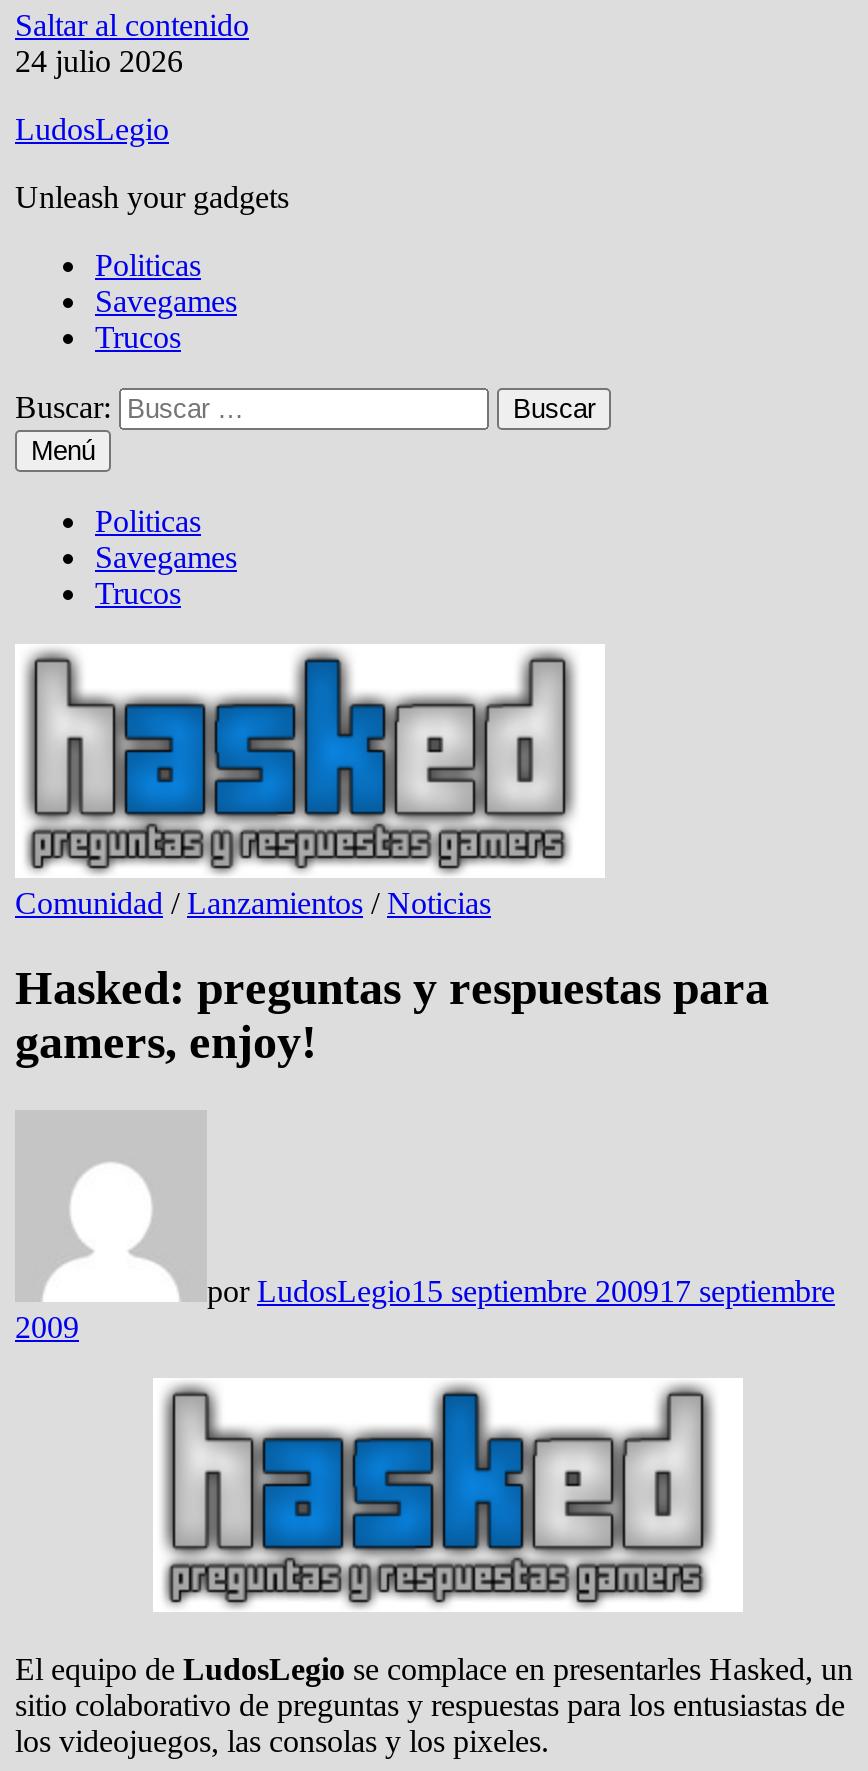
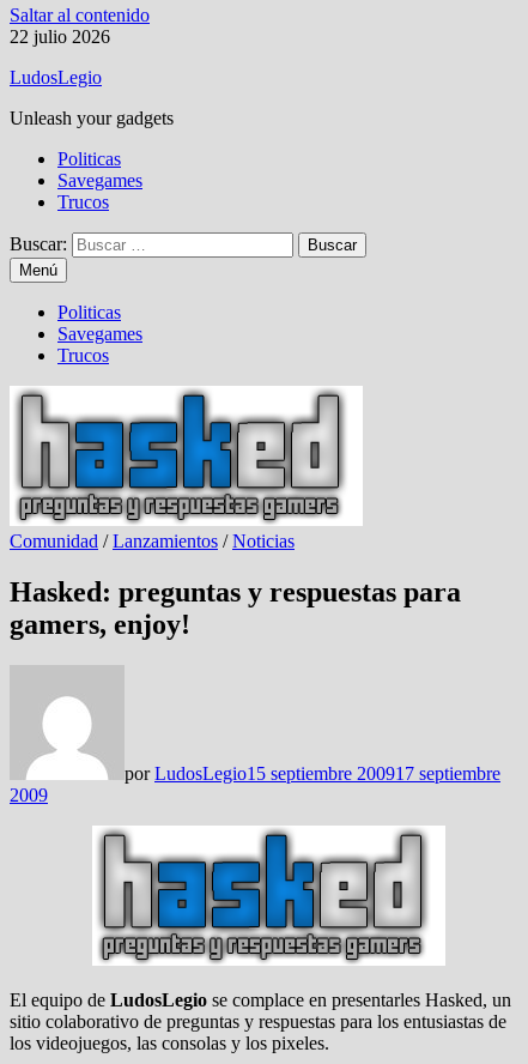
- 24 julio 2026
+ 22 julio 2026
